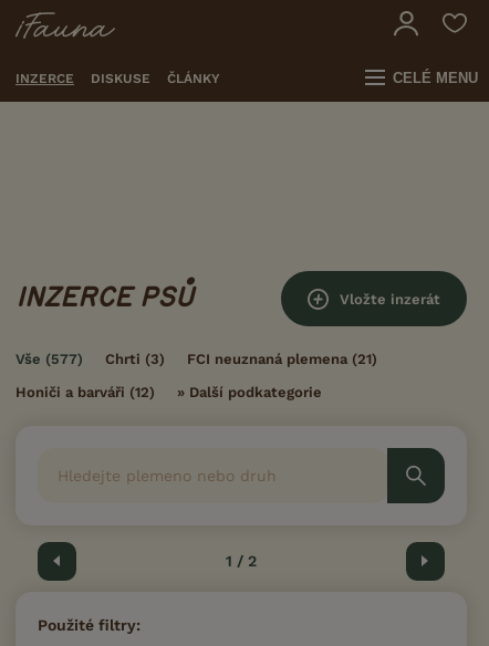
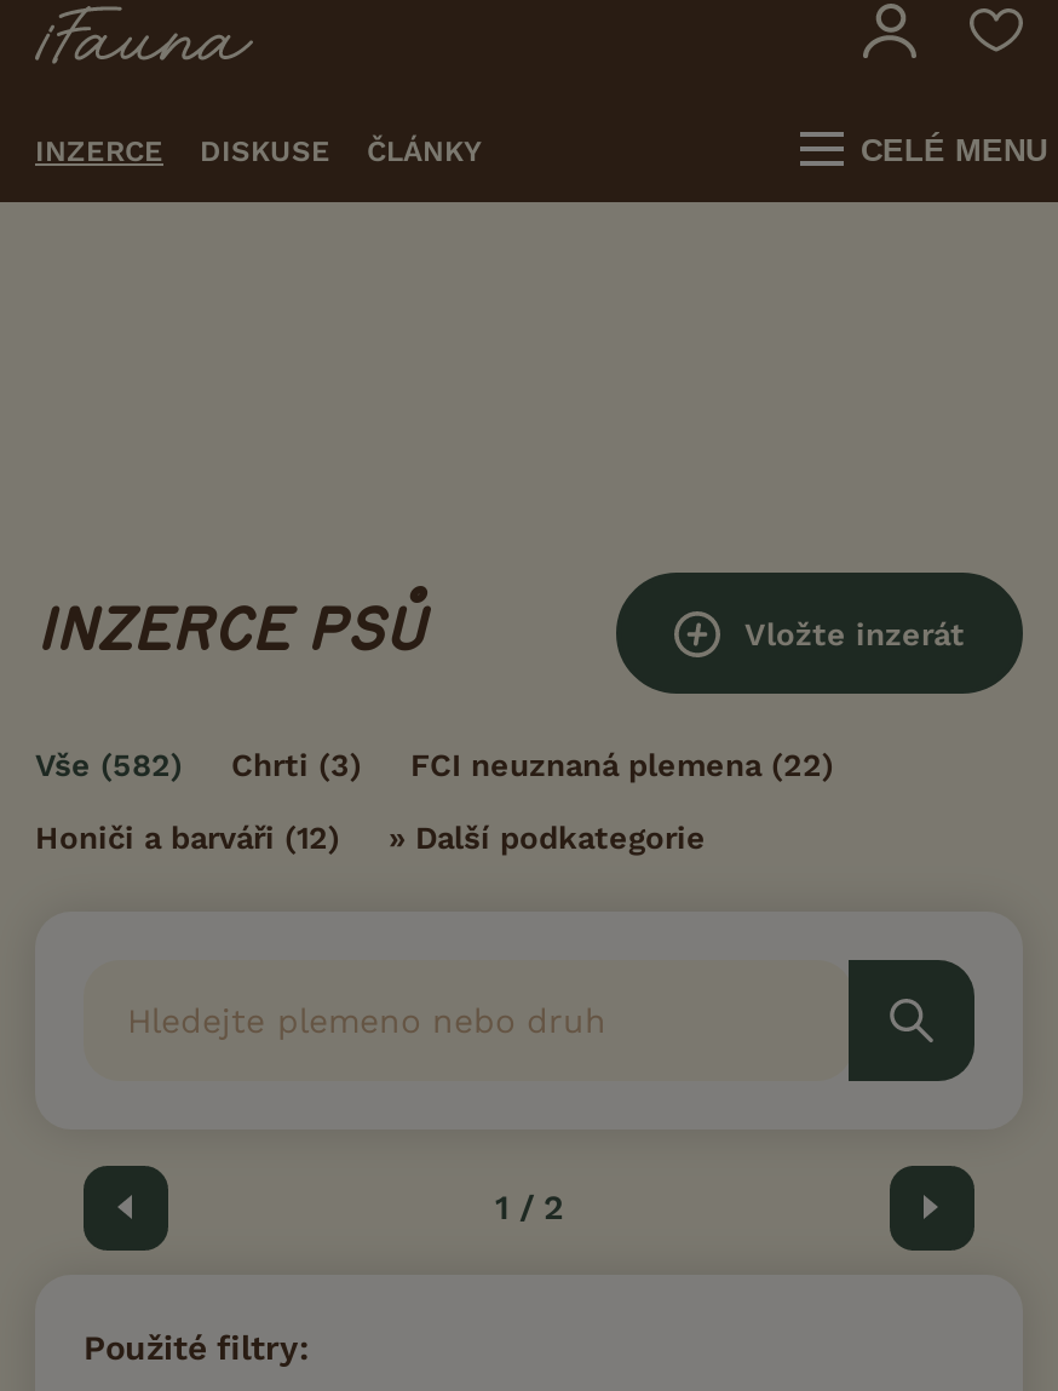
- Vše (577)
+ Vše (582)

- FCI neuznaná plemena (21)
+ FCI neuznaná plemena (22)
